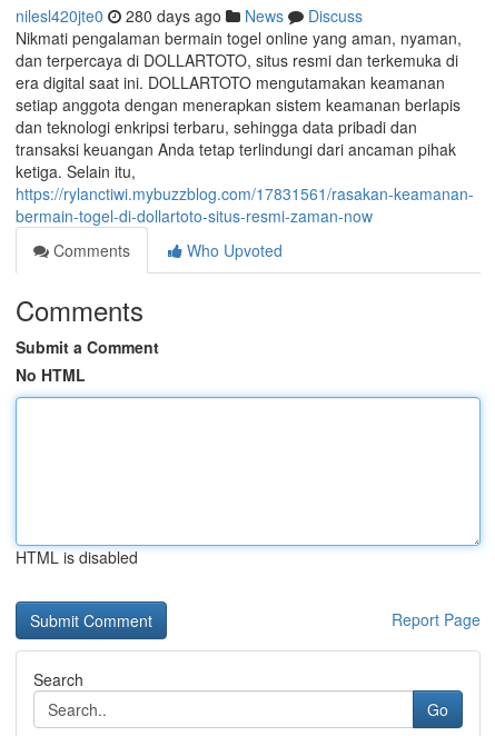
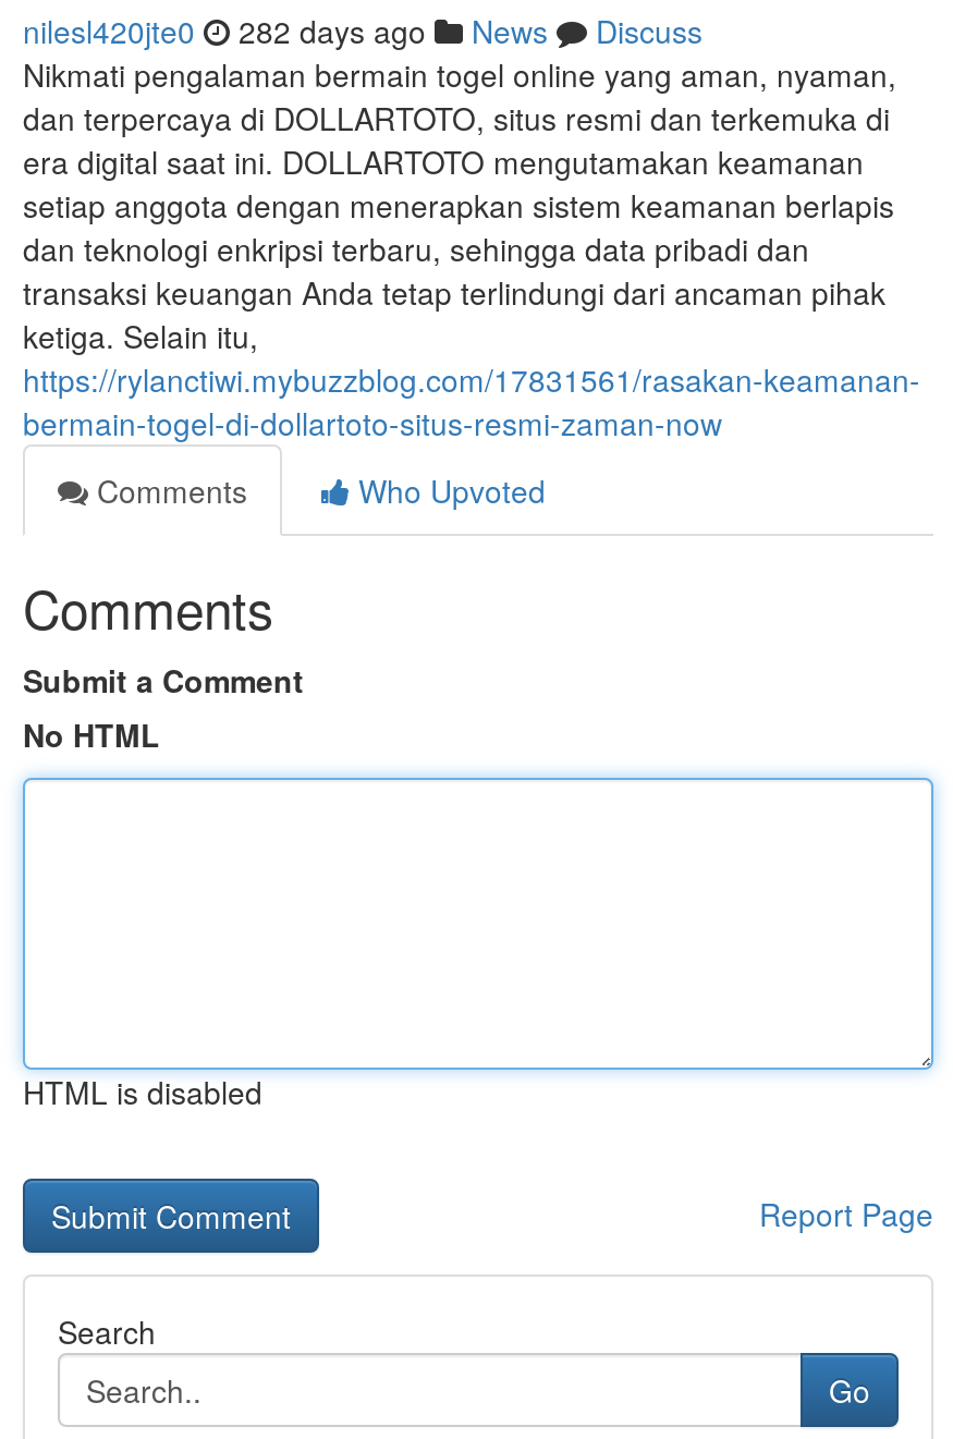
- nilesl420jte0 280 days ago News Discuss
+ nilesl420jte0 282 days ago News Discuss
